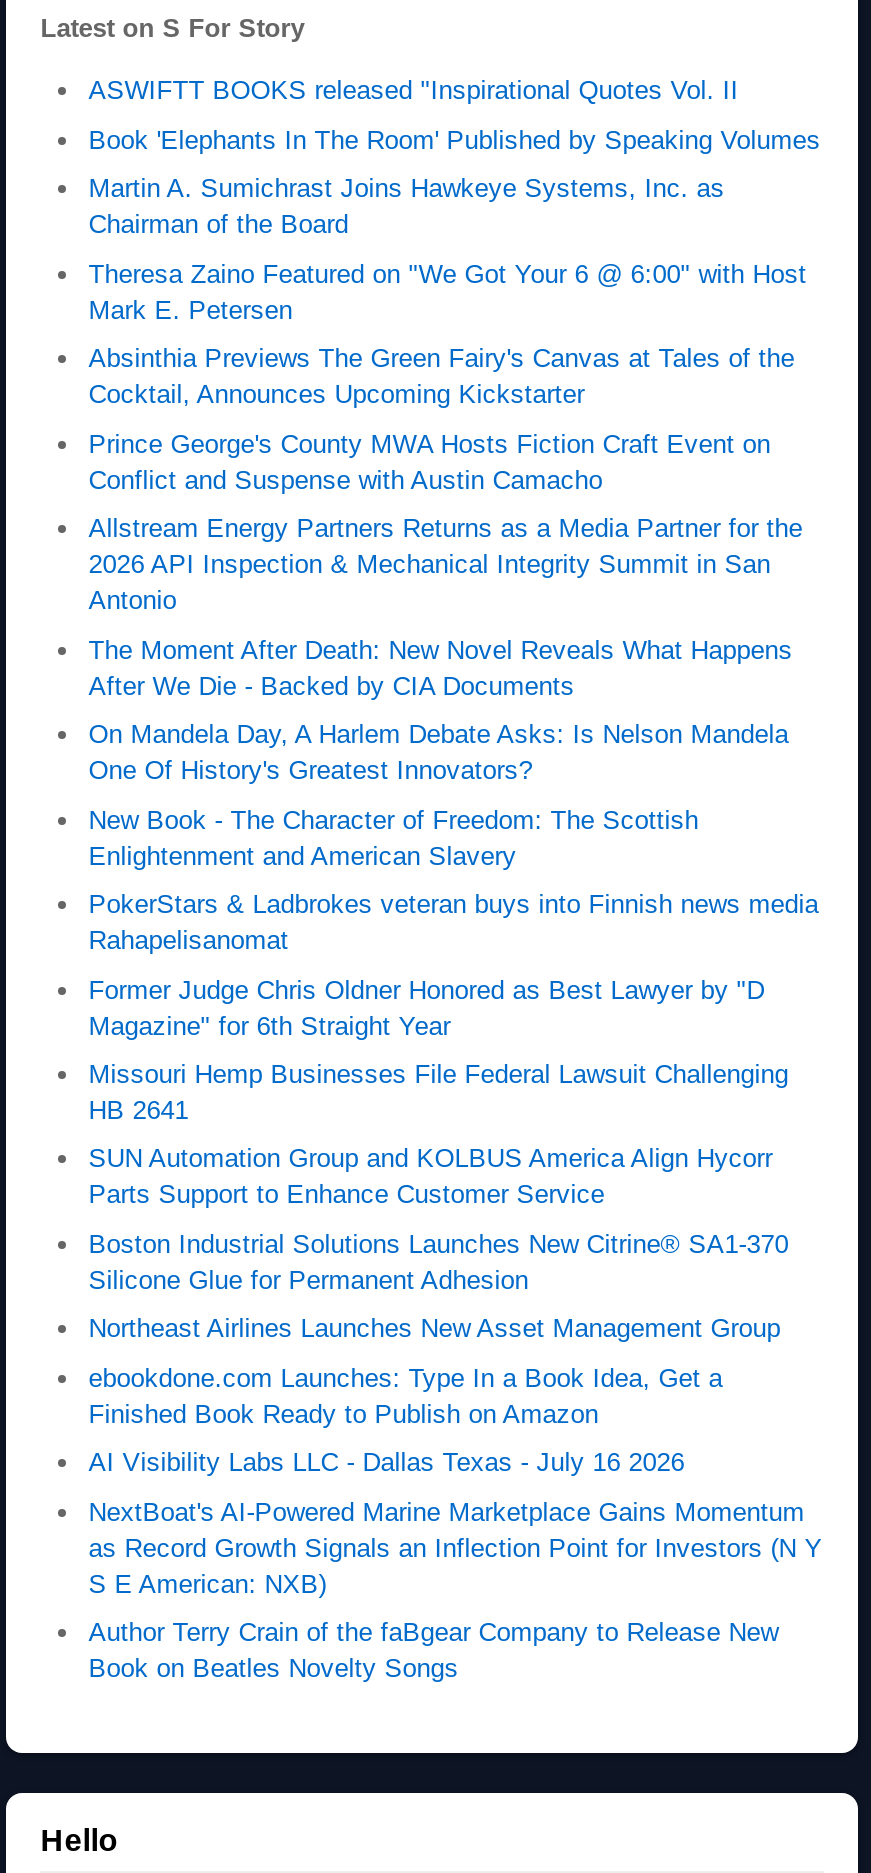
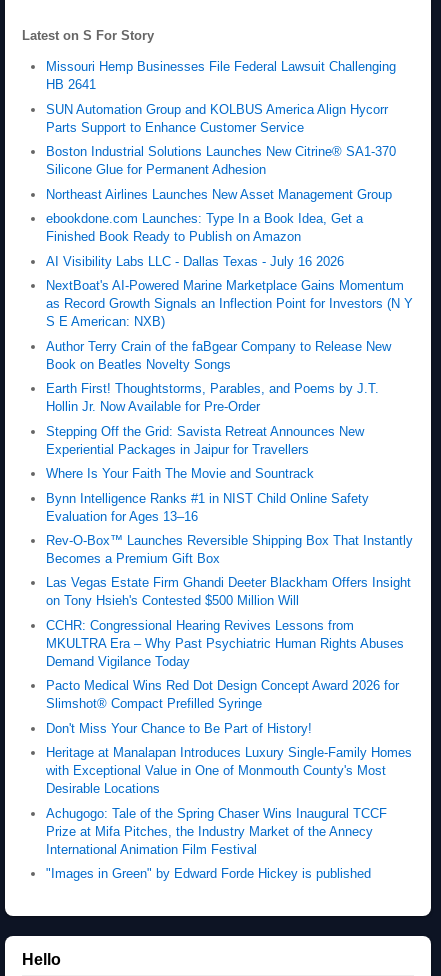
- ASWIFTT BOOKS released "Inspirational Quotes Vol. II
- Book 'Elephants In The Room' Published by Speaking Volumes
- Martin A. Sumichrast Joins Hawkeye Systems, Inc. as
- Chairman of the Board
- Theresa Zaino Featured on "We Got Your 6 @ 6:00" with Host
- Mark E. Petersen
- Absinthia Previews The Green Fairy's Canvas at Tales of the
- Cocktail, Announces Upcoming Kickstarter
- Prince George's County MWA Hosts Fiction Craft Event on
- Conflict and Suspense with Austin Camacho
- Allstream Energy Partners Returns as a Media Partner for the
- 2026 API Inspection & Mechanical Integrity Summit in San
- Antonio
- The Moment After Death: New Novel Reveals What Happens
- After We Die - Backed by CIA Documents
- On Mandela Day, A Harlem Debate Asks: Is Nelson Mandela
- One Of History's Greatest Innovators?
- New Book - The Character of Freedom: The Scottish
- Enlightenment and American Slavery
- PokerStars & Ladbrokes veteran buys into Finnish news media
- Rahapelisanomat
- Former Judge Chris Oldner Honored as Best Lawyer by "D
- Magazine" for 6th Straight Year

moved up: Missouri Hemp Businesses File Federal Lawsuit Challenging | HB 2641 | SUN Automation Group and KOLBUS America Align Hycorr | ... | Author Terry Crain of the faBgear Company to Release New | Book on Beatles Novelty Songs

+ Earth First! Thoughtstorms, Parables, and Poems by J.T.
+ Hollin Jr. Now Available for Pre-Order
+ Stepping Off the Grid: Savista Retreat Announces New
+ Experiential Packages in Jaipur for Travellers
+ Where Is Your Faith The Movie and Sountrack
+ Bynn Intelligence Ranks #1 in NIST Child Online Safety
+ Evaluation for Ages 13–16
+ Rev-O-Box™ Launches Reversible Shipping Box That Instantly
+ Becomes a Premium Gift Box
+ Las Vegas Estate Firm Ghandi Deeter Blackham Offers Insight
+ on Tony Hsieh's Contested $500 Million Will
+ CCHR: Congressional Hearing Revives Lessons from
+ MKULTRA Era – Why Past Psychiatric Human Rights Abuses
+ Demand Vigilance Today
+ Pacto Medical Wins Red Dot Design Concept Award 2026 for
+ Slimshot® Compact Prefilled Syringe
+ Don't Miss Your Chance to Be Part of History!
+ Heritage at Manalapan Introduces Luxury Single-Family Homes
+ with Exceptional Value in One of Monmouth County's Most
+ Desirable Locations
+ Achugogo: Tale of the Spring Chaser Wins Inaugural TCCF
+ Prize at Mifa Pitches, the Industry Market of the Annecy
+ International Animation Film Festival
+ "Images in Green" by Edward Forde Hickey is published
